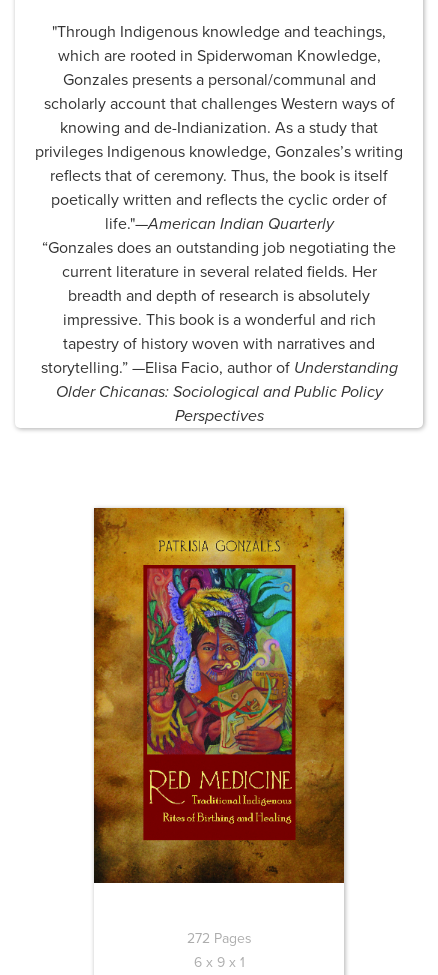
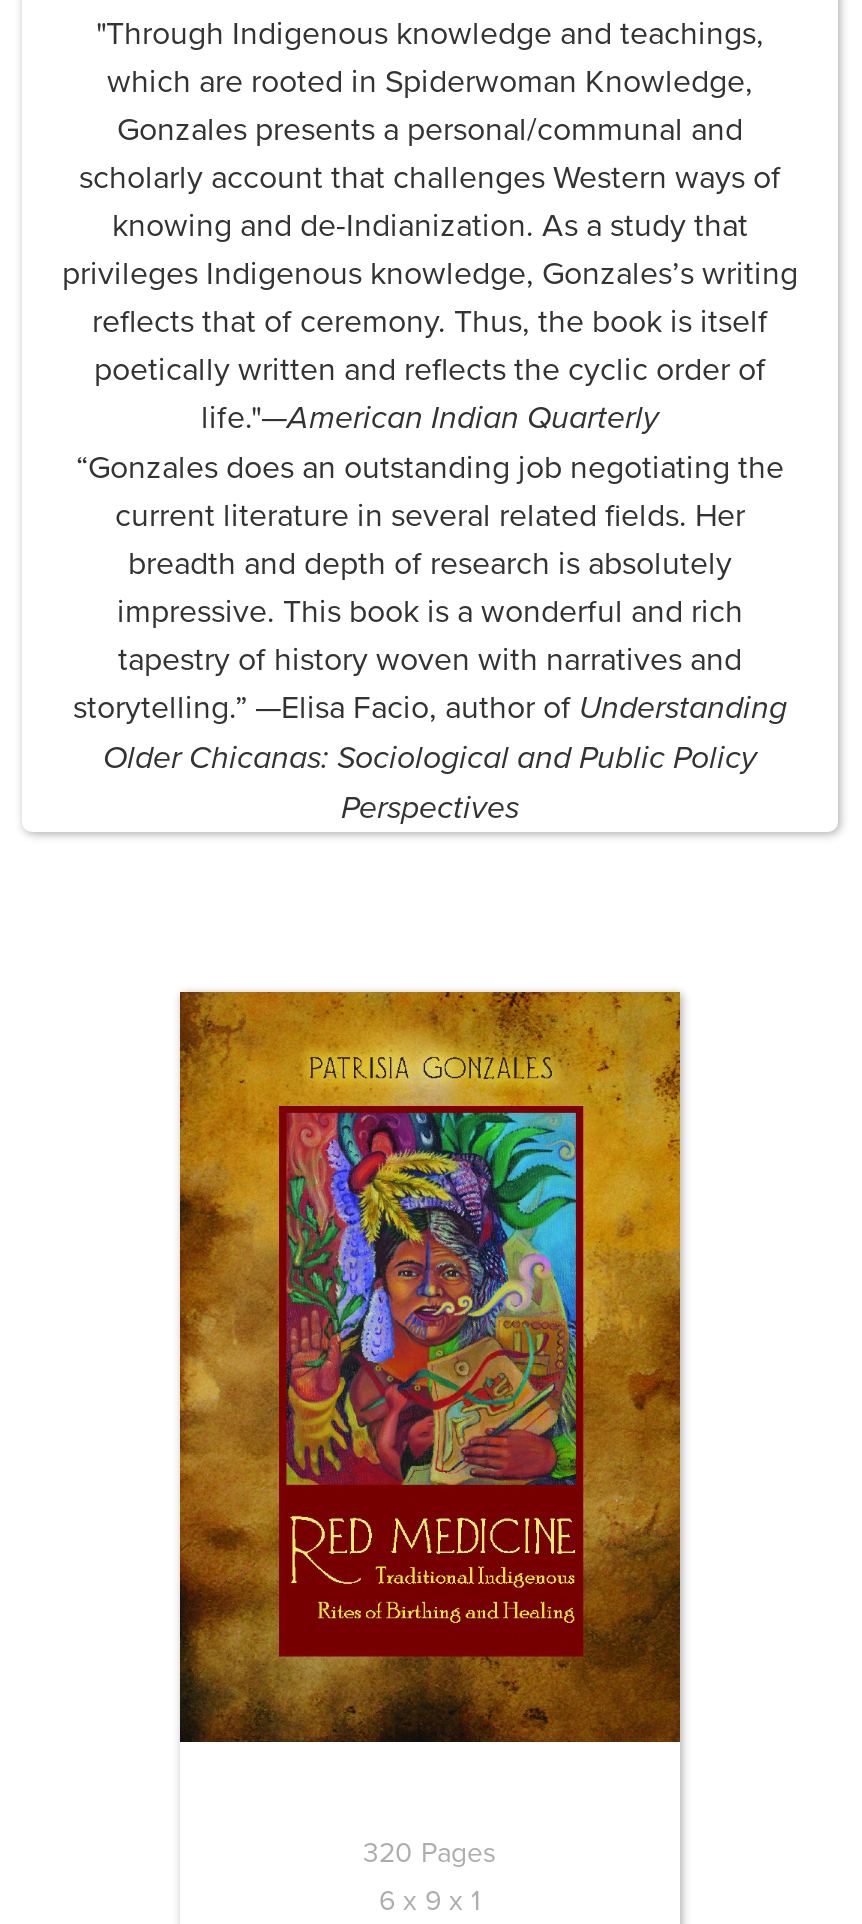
- 272 Pages
+ 320 Pages
